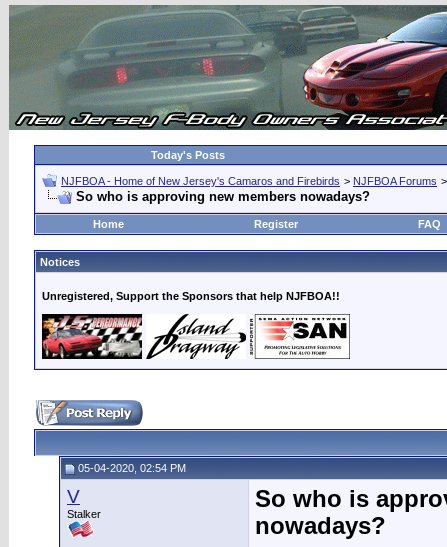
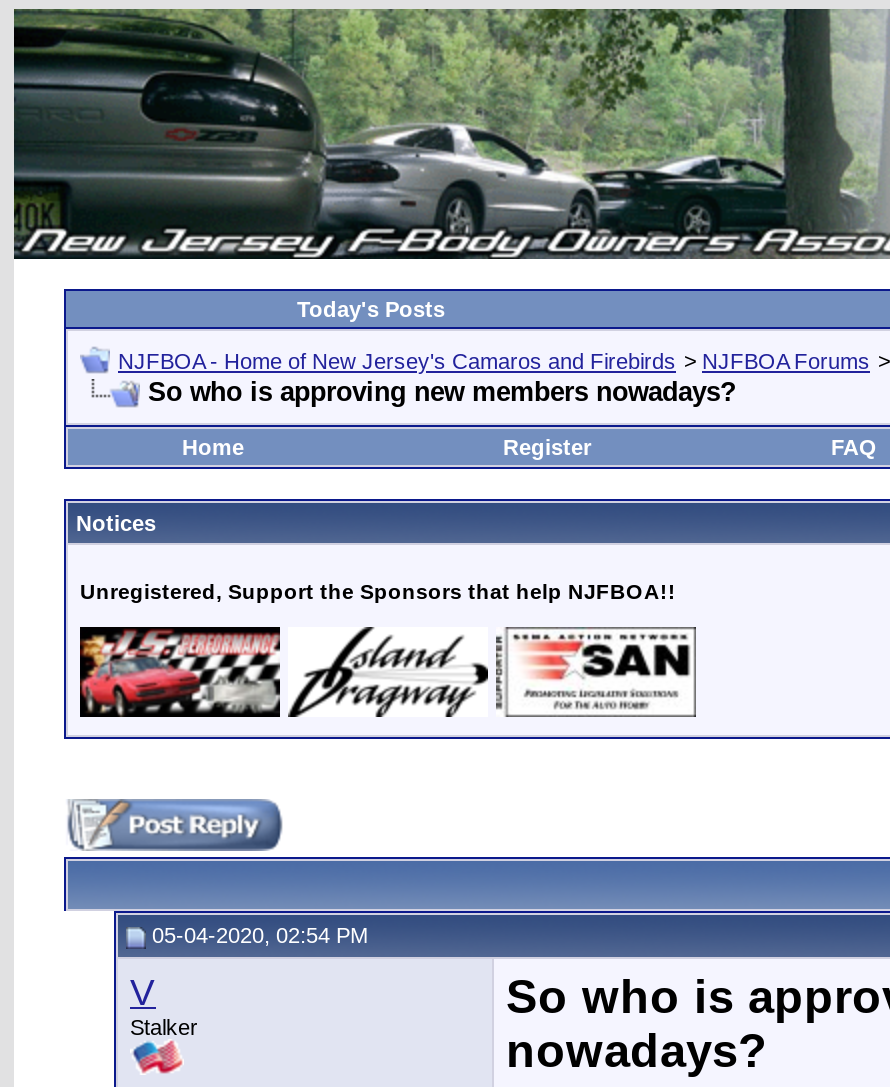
- [image]
+ [image]
